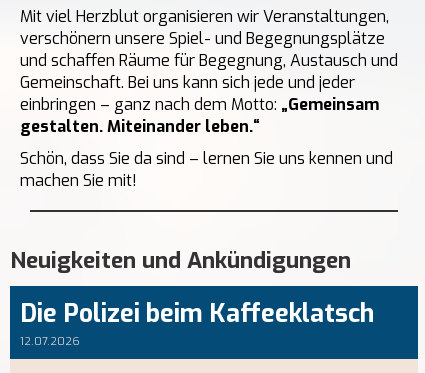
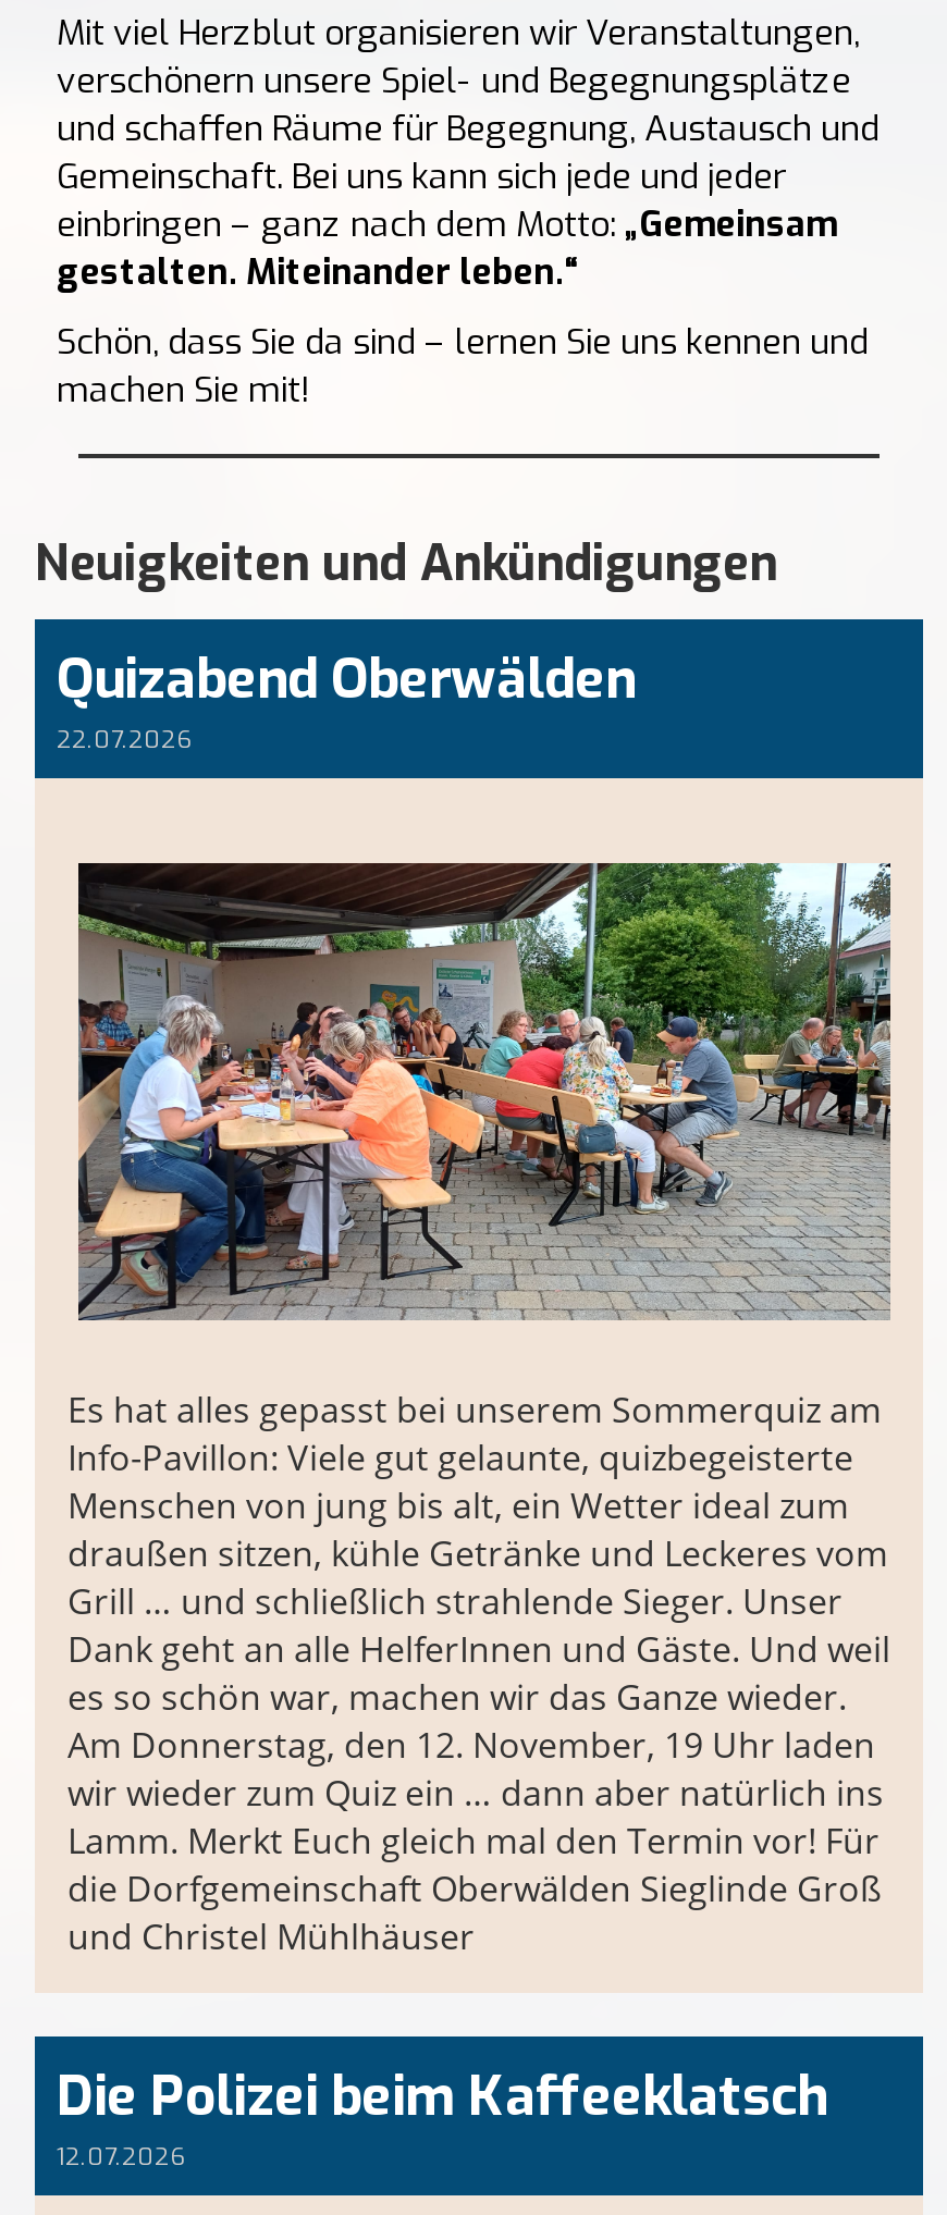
+ Quizabend Oberwälden
+ 22.07.2026

+ [image]
+ Es hat alles gepasst bei unserem Sommerquiz am
+ Info-Pavillon: Viele gut gelaunte, quizbegeisterte
+ Menschen von jung bis alt, ein Wetter ideal zum
+ draußen sitzen, kühle Getränke und Leckeres vom
+ Grill … und schließlich strahlende Sieger. Unser
+ Dank geht an alle HelferInnen und Gäste. Und weil
+ es so schön war, machen wir das Ganze wieder.
+ Am Donnerstag, den 12. November, 19 Uhr laden
+ wir wieder zum Quiz ein … dann aber natürlich ins
+ Lamm. Merkt Euch gleich mal den Termin vor! Für
+ die Dorfgemeinschaft Oberwälden Sieglinde Groß
+ und Christel Mühlhäuser
